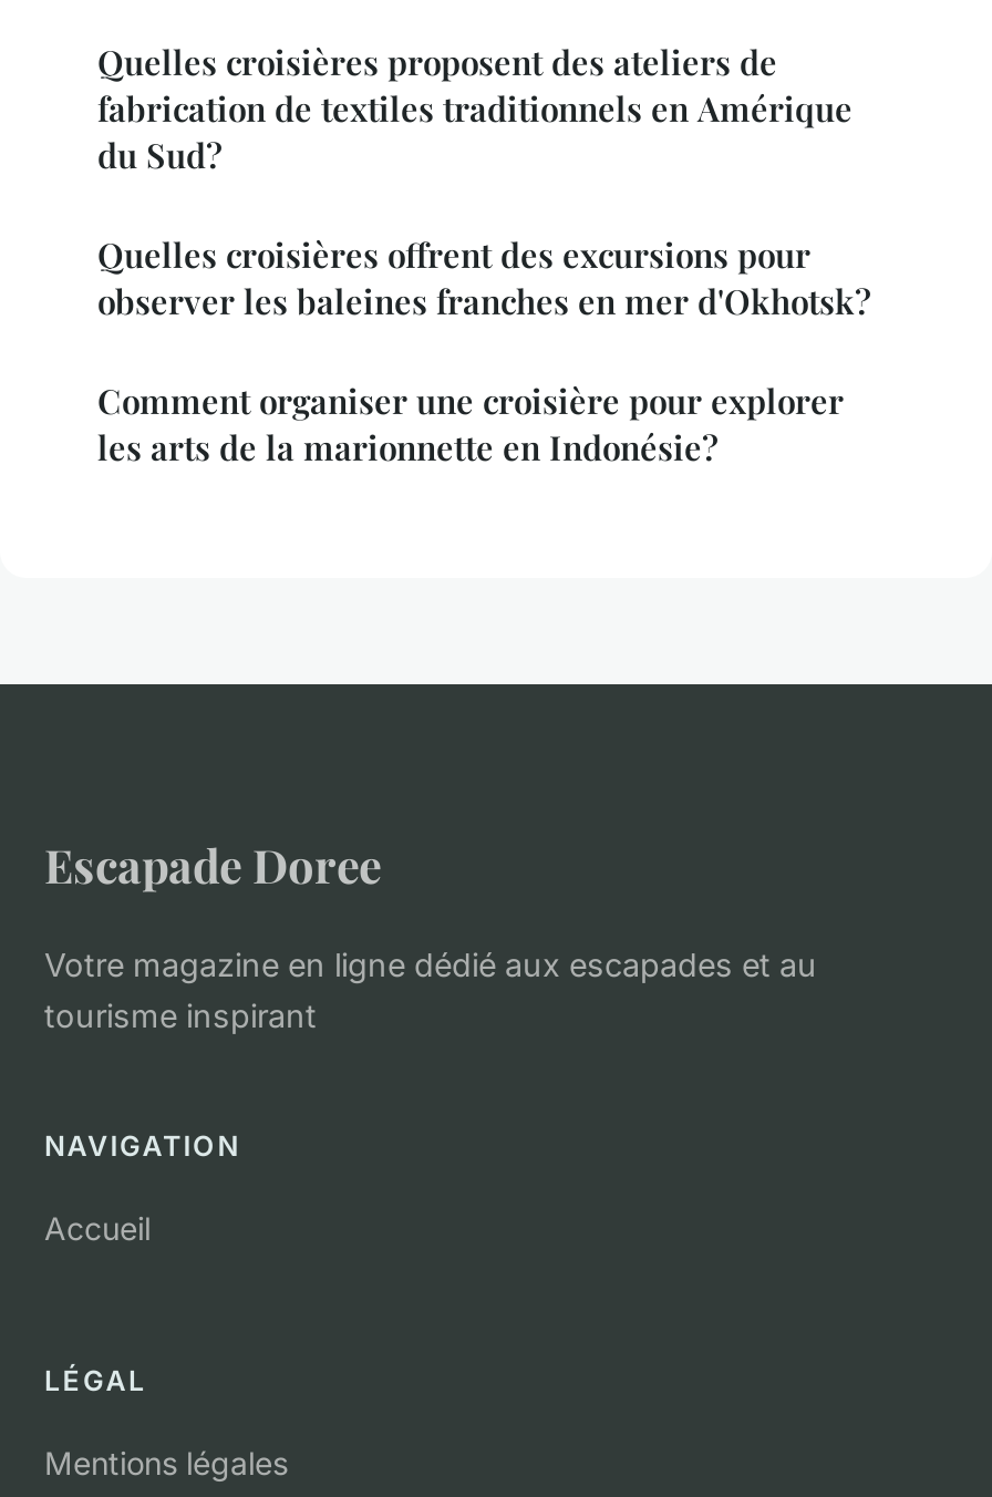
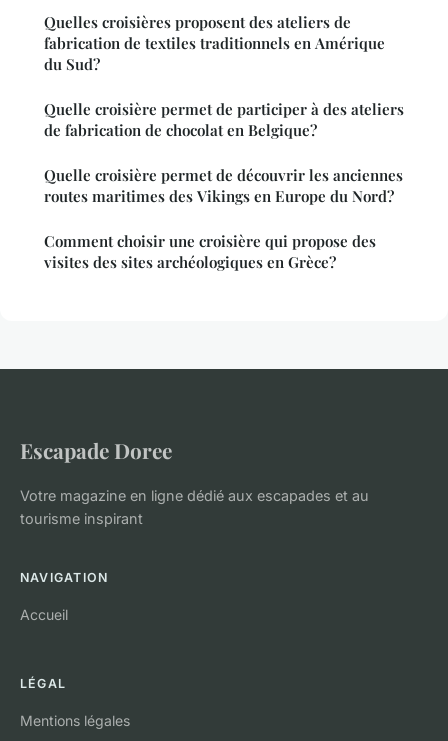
- Quelles croisières offrent des excursions pour
- observer les baleines franches en mer d'Okhotsk?
- Comment organiser une croisière pour explorer
- les arts de la marionnette en Indonésie?
+ Quelle croisière permet de participer à des ateliers
+ de fabrication de chocolat en Belgique?
+ Quelle croisière permet de découvrir les anciennes
+ routes maritimes des Vikings en Europe du Nord?
+ Comment choisir une croisière qui propose des
+ visites des sites archéologiques en Grèce?
